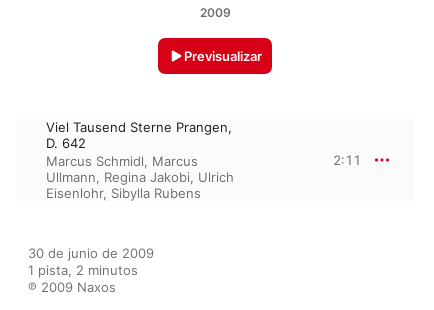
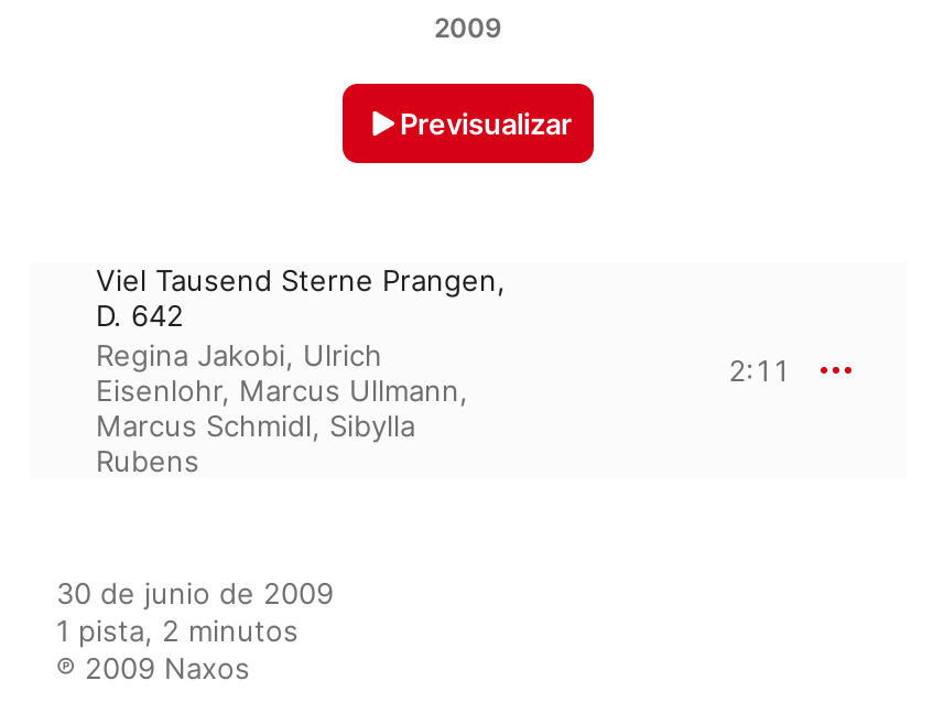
- Marcus Schmidl, Marcus
- Ullmann, Regina Jakobi, Ulrich
- Eisenlohr, Sibylla Rubens
+ Regina Jakobi, Ulrich
+ Eisenlohr, Marcus Ullmann,
+ Marcus Schmidl, Sibylla
+ Rubens
